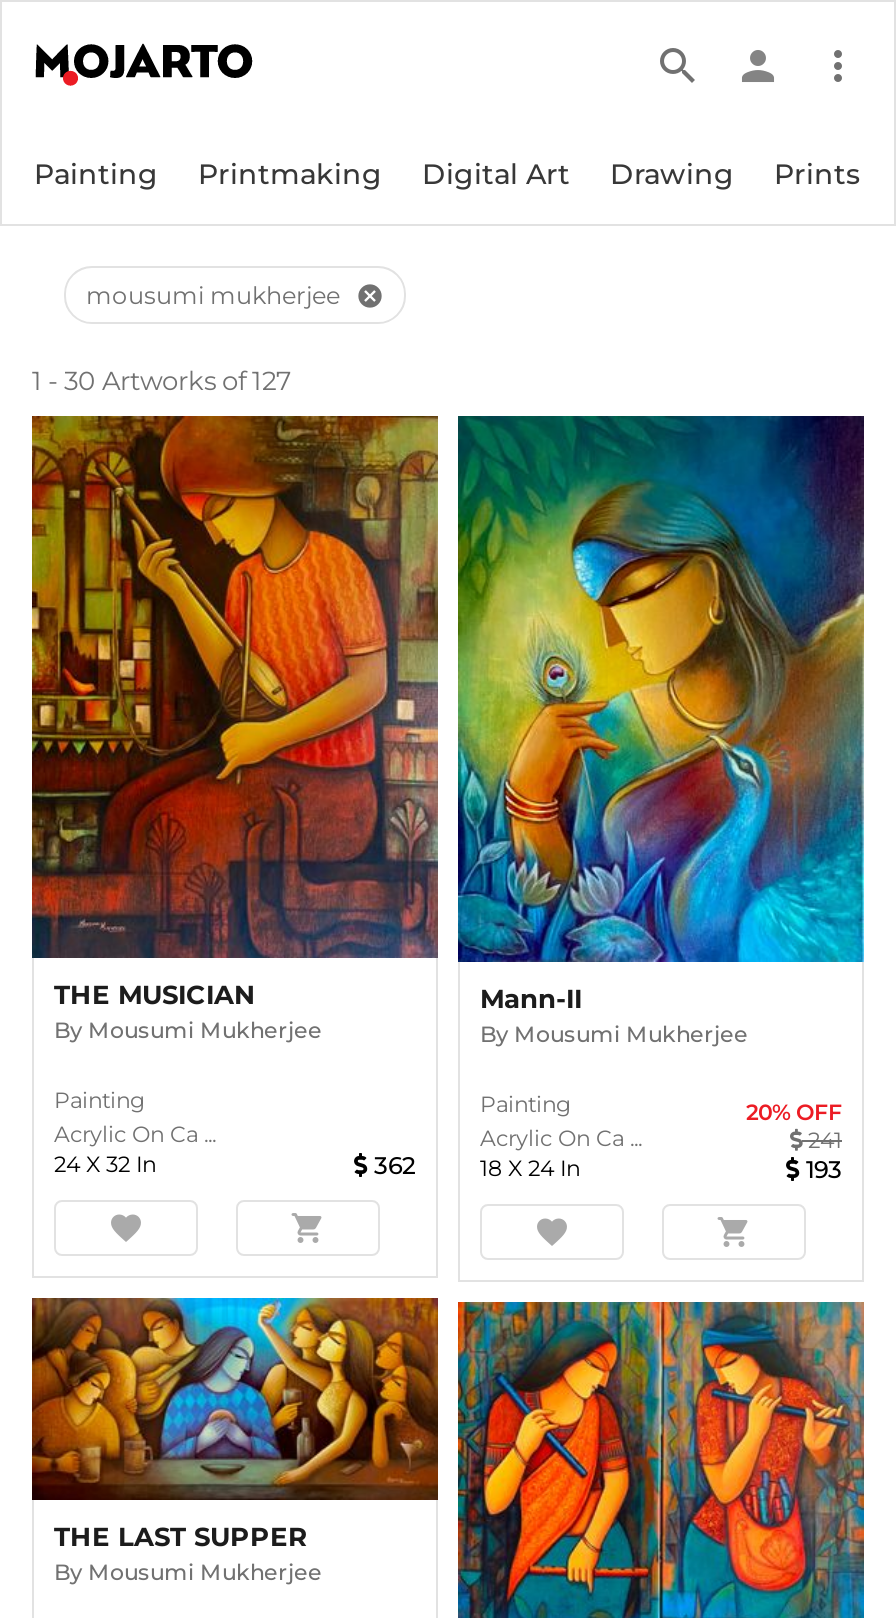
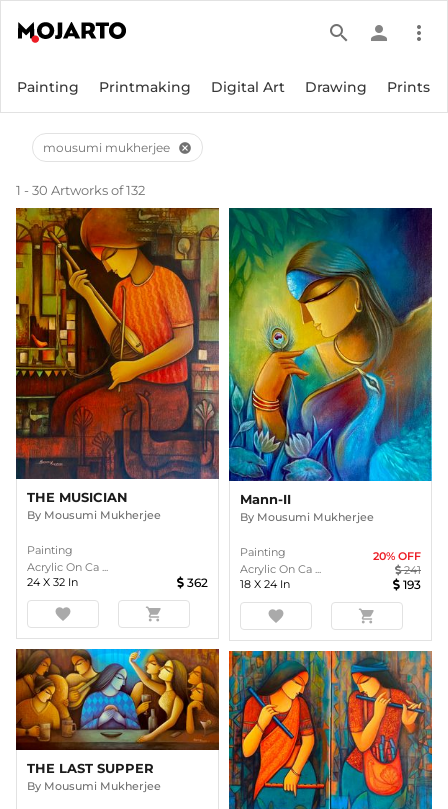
- 1 - 30 Artworks of 127
+ 1 - 30 Artworks of 132
